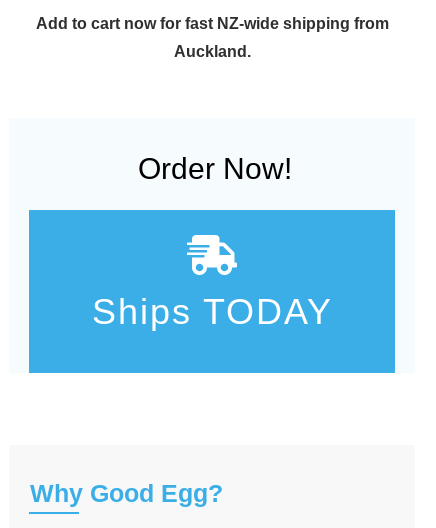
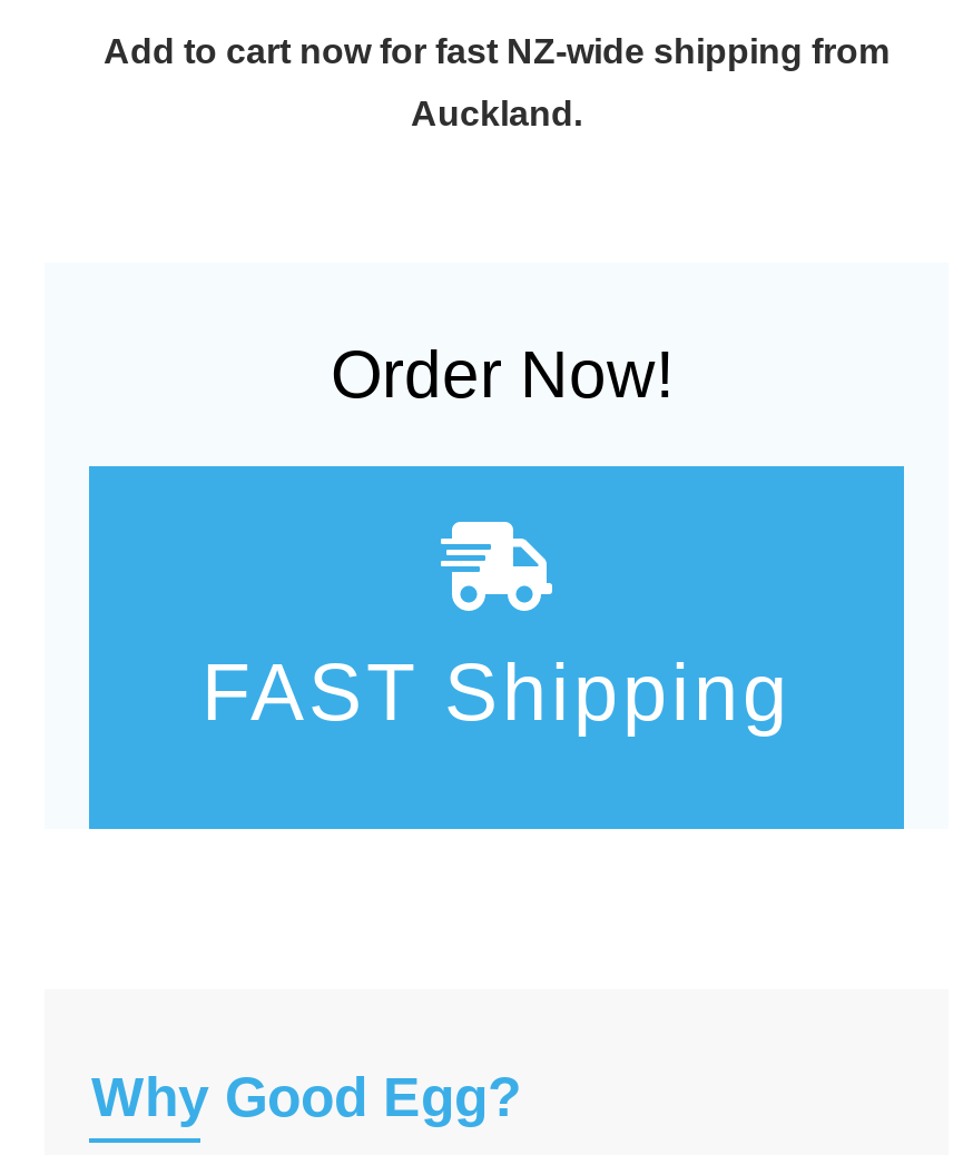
- Ships TODAY
+ FAST Shipping
